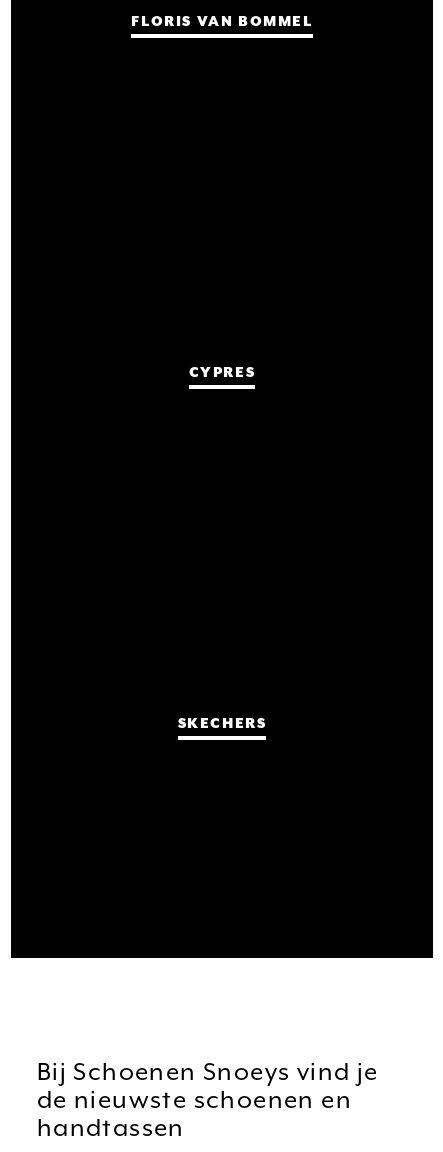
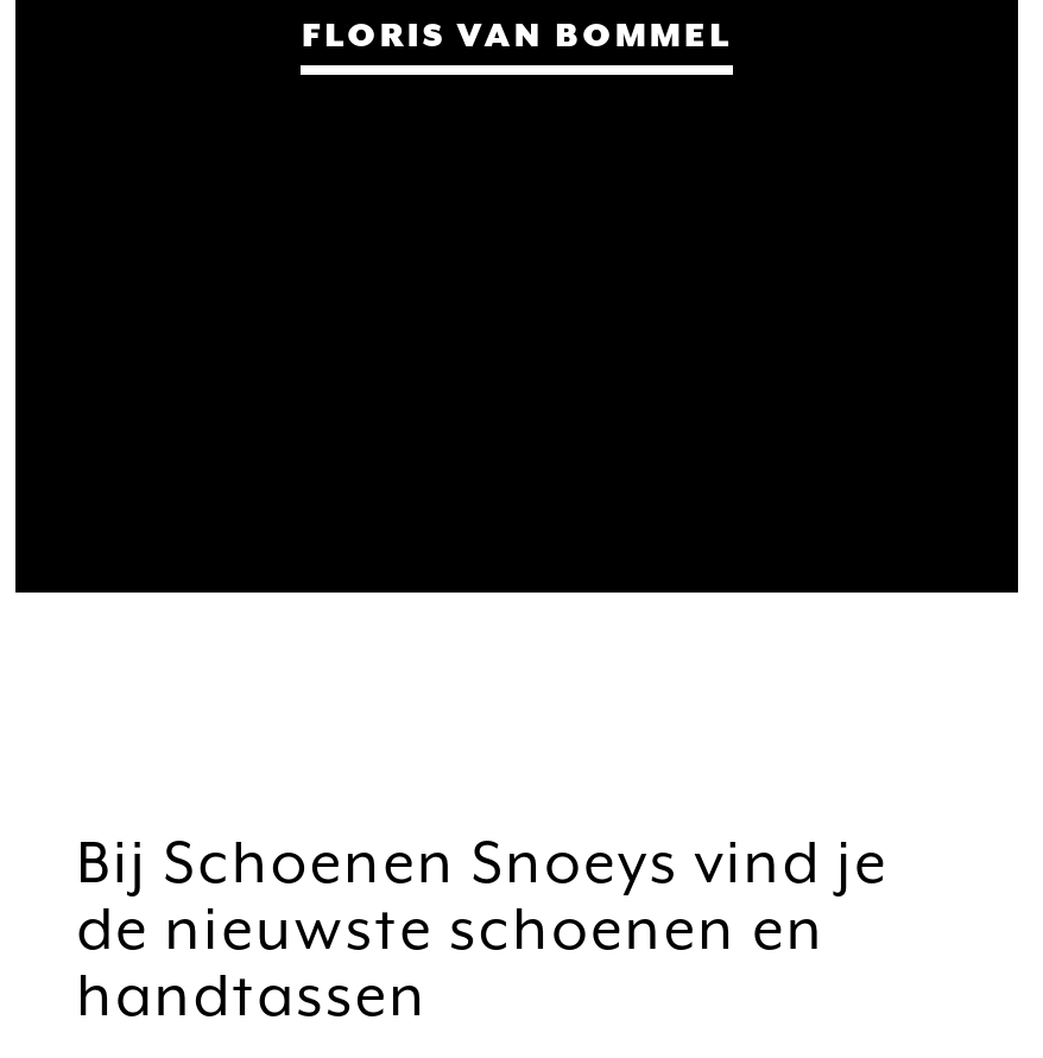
- CYPRES

- SKECHERS
